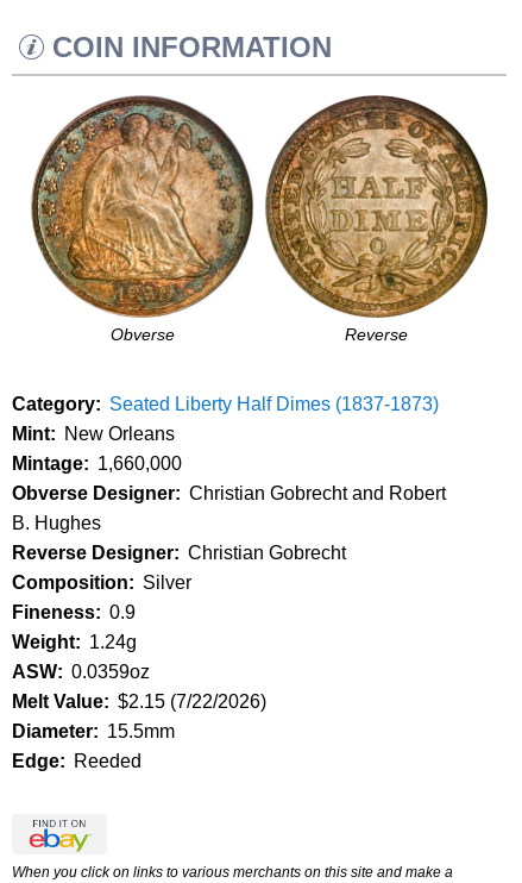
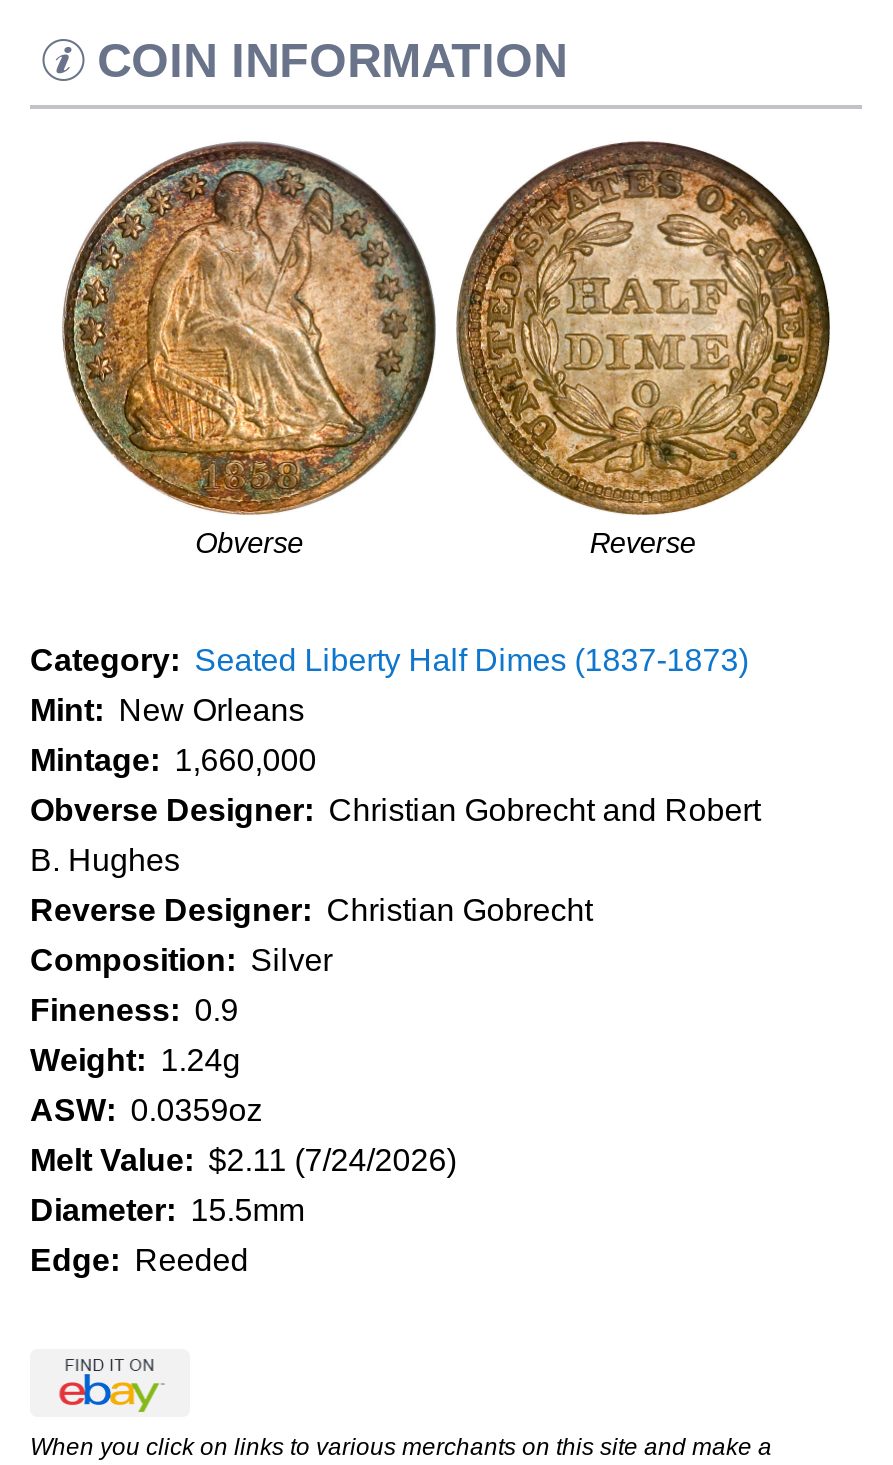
- Melt Value: $2.15 (7/22/2026)
+ Melt Value: $2.11 (7/24/2026)
